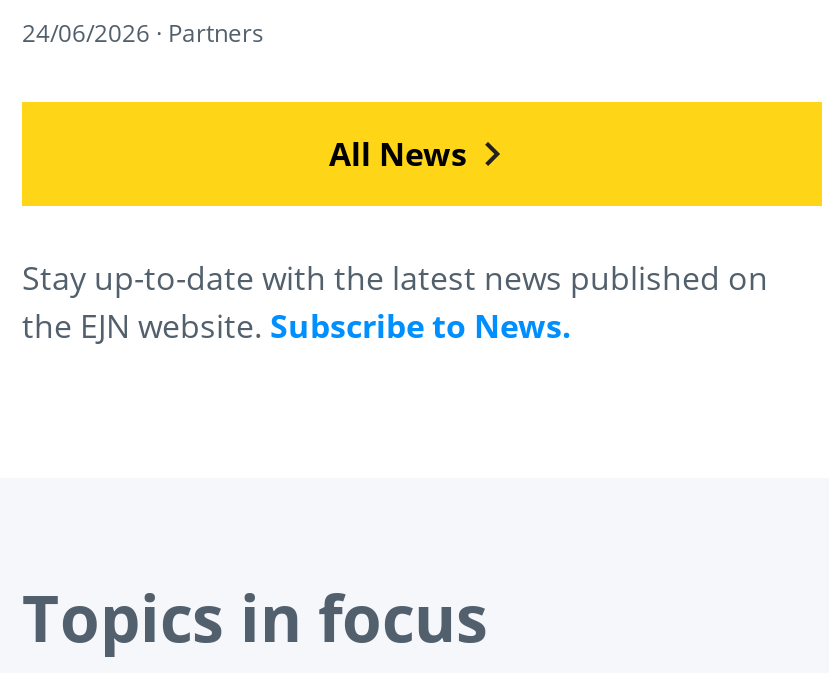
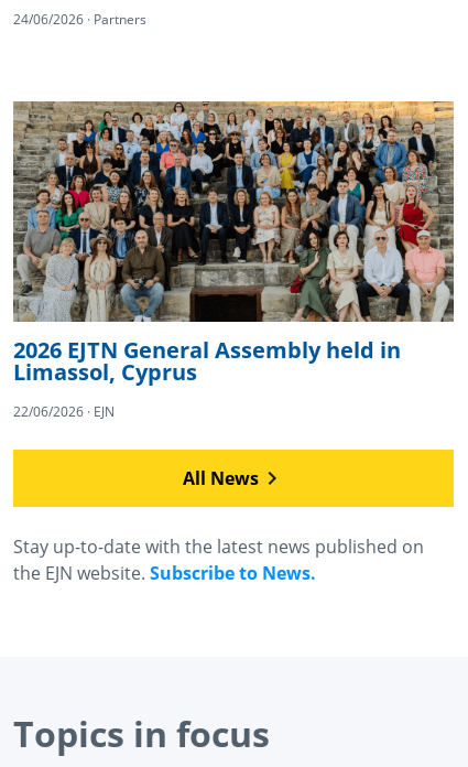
+ [image]
+ 2026 EJTN General Assembly held in
+ Limassol, Cyprus
+ 22/06/2026 · EJN
